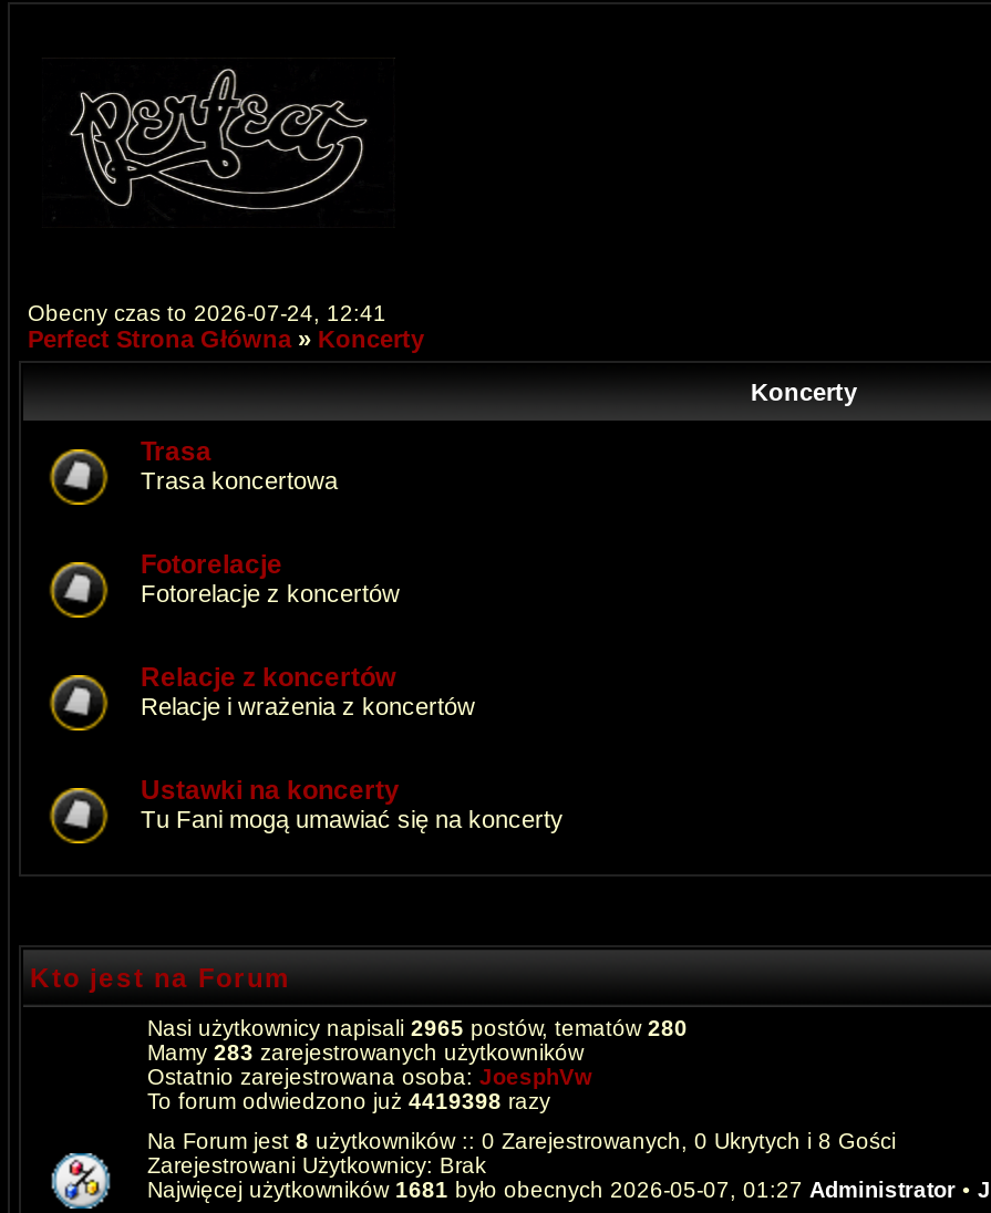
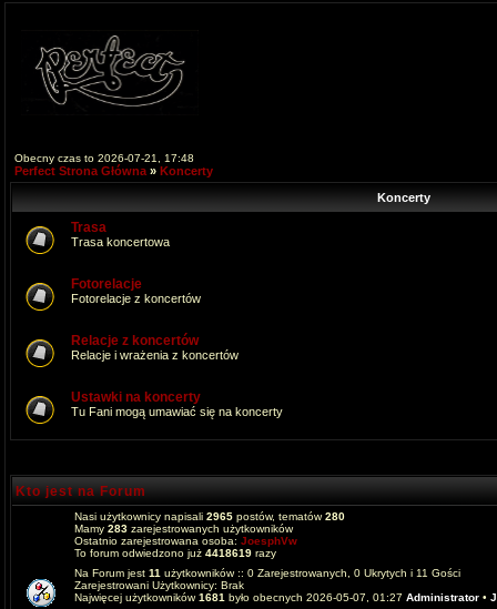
- Obecny czas to 2026-07-24, 12:41
+ Obecny czas to 2026-07-21, 17:48

- To forum odwiedzono już 4419398 razy
+ To forum odwiedzono już 4418619 razy

- Na Forum jest 8 użytkowników :: 0 Zarejestrowanych, 0 Ukrytych i 8 Gości
+ Na Forum jest 11 użytkowników :: 0 Zarejestrowanych, 0 Ukrytych i 11 Gości
